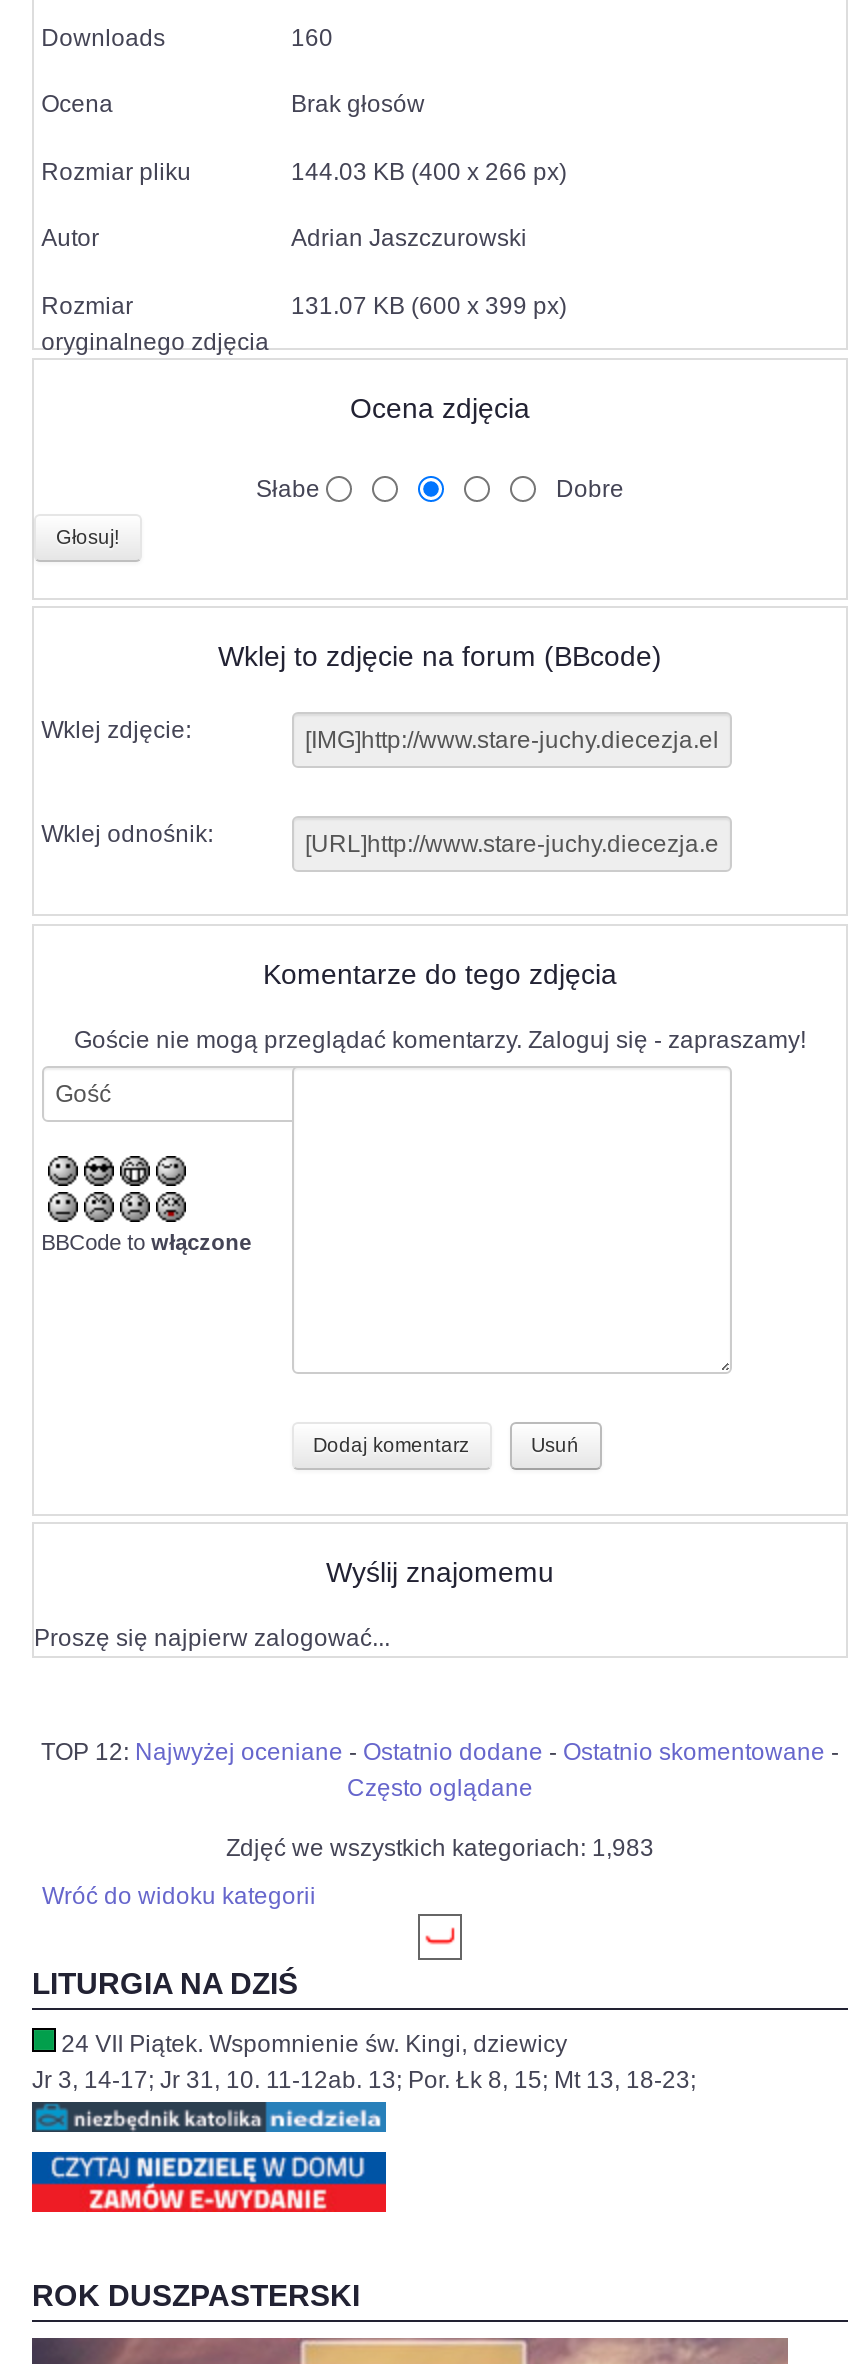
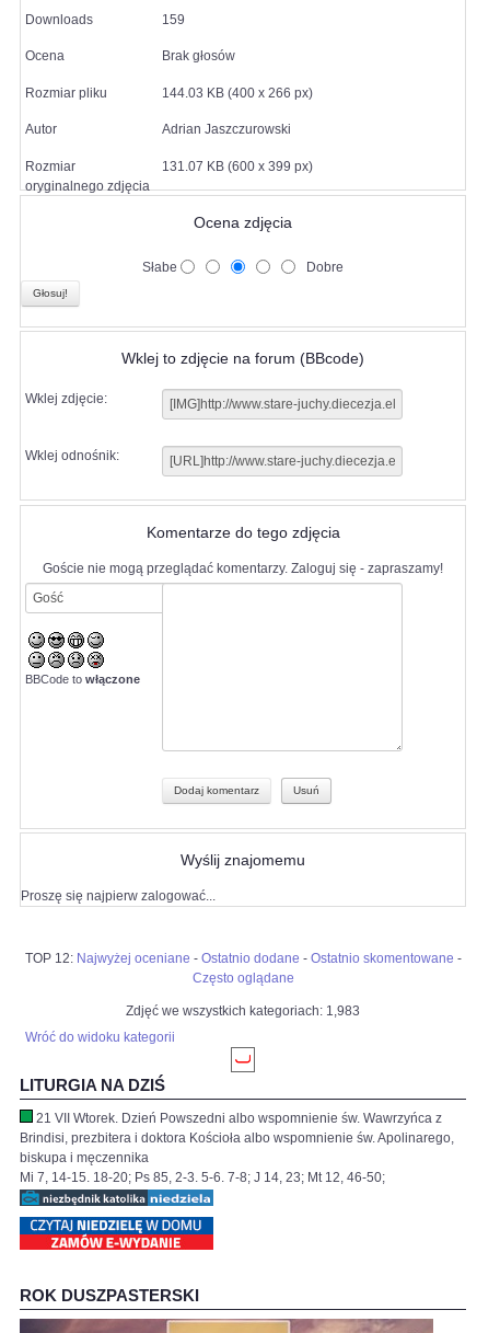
- 160
+ 159

- 24 VII Piątek. Wspomnienie św. Kingi, dziewicy
- Jr 3, 14-17; Jr 31, 10. 11-12ab. 13; Por. Łk 8, 15; Mt 13, 18-23;
+ 21 VII Wtorek. Dzień Powszedni albo wspomnienie św. Wawrzyńca z
+ Brindisi, prezbitera i doktora Kościoła albo wspomnienie św. Apolinarego,
+ biskupa i męczennika
+ Mi 7, 14-15. 18-20; Ps 85, 2-3. 5-6. 7-8; J 14, 23; Mt 12, 46-50;
